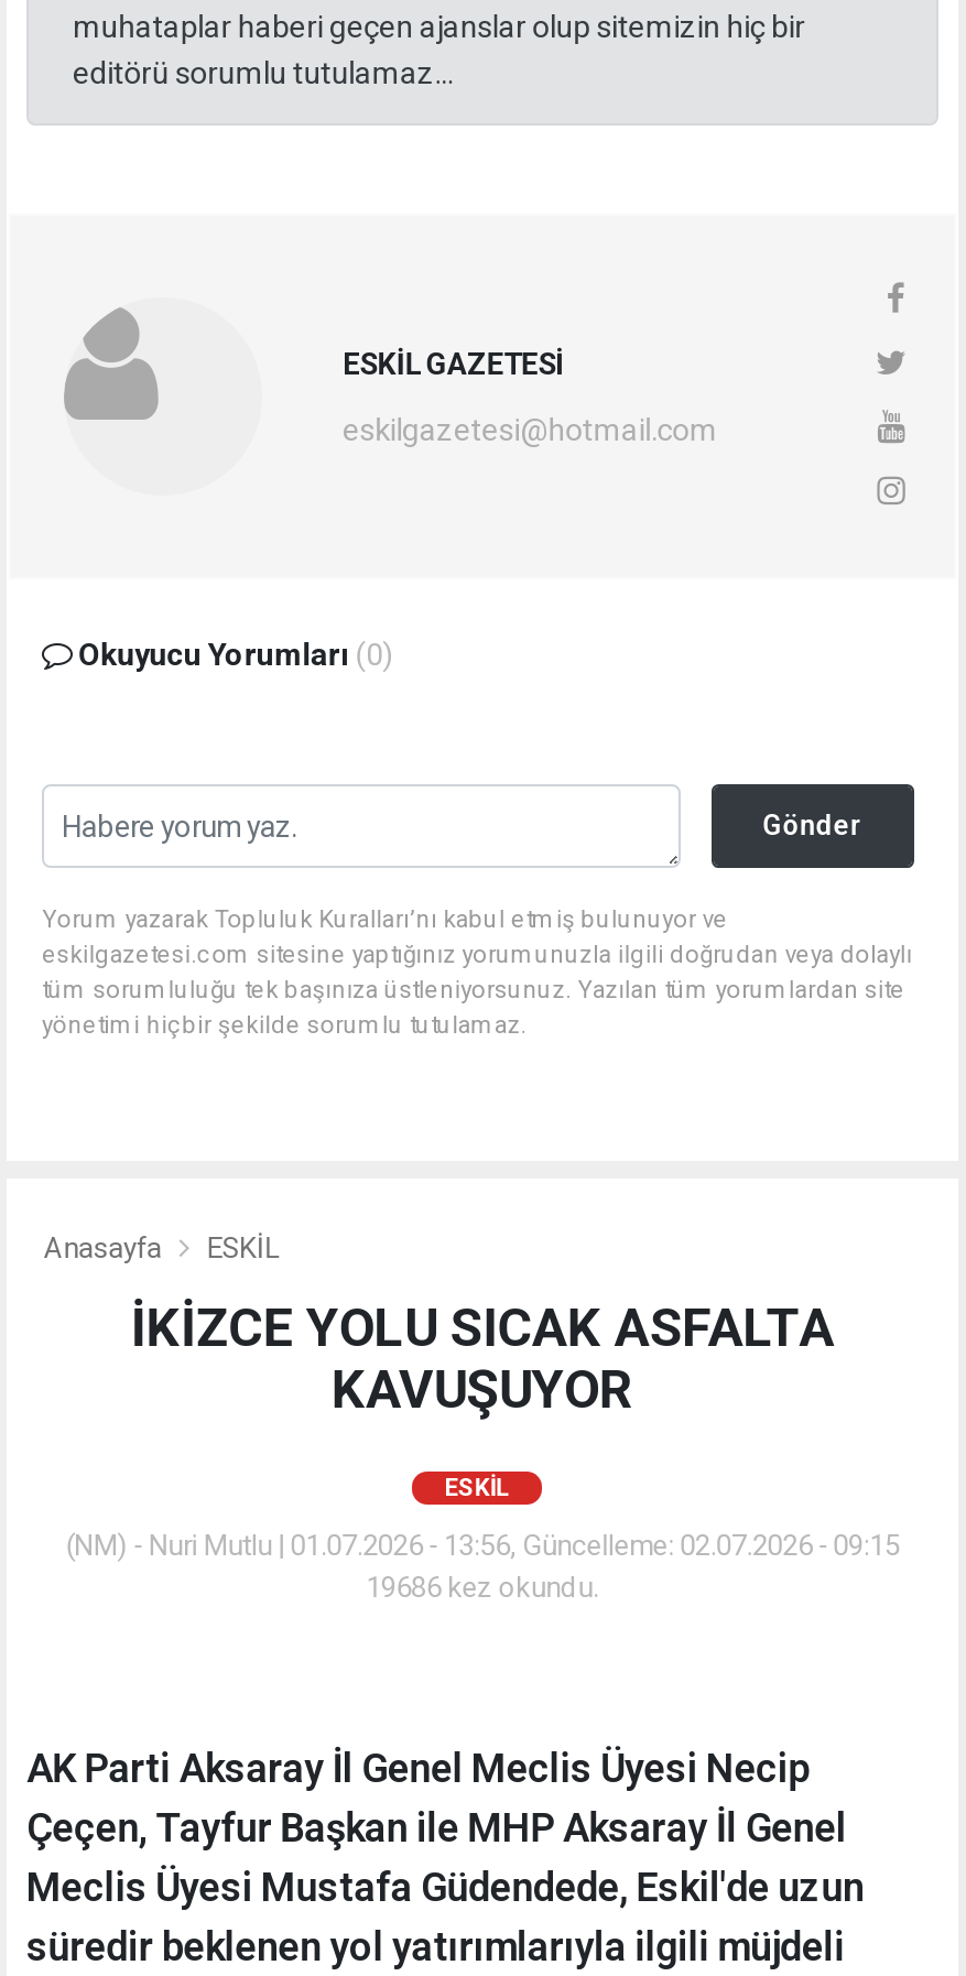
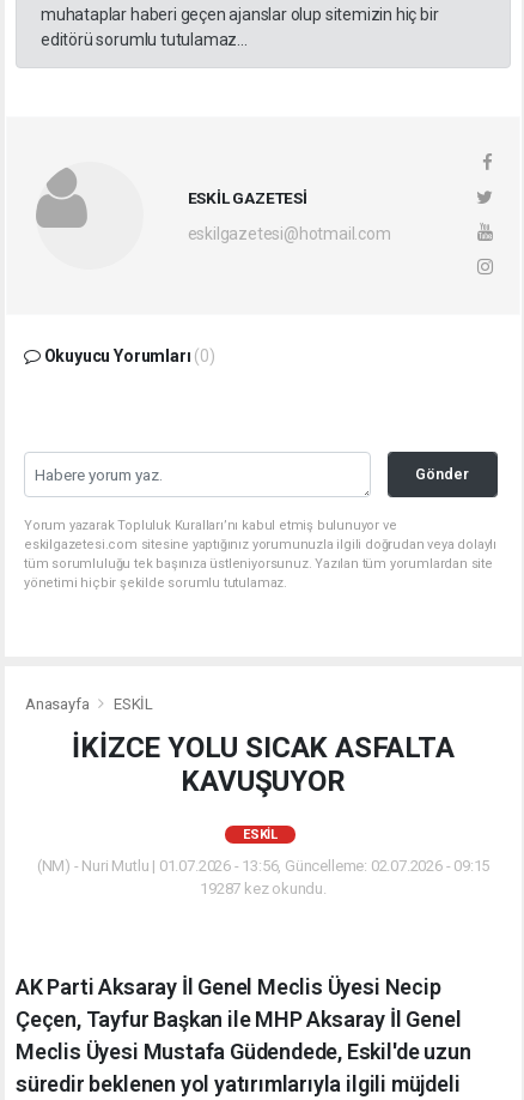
- 19686 kez okundu.
+ 19287 kez okundu.
